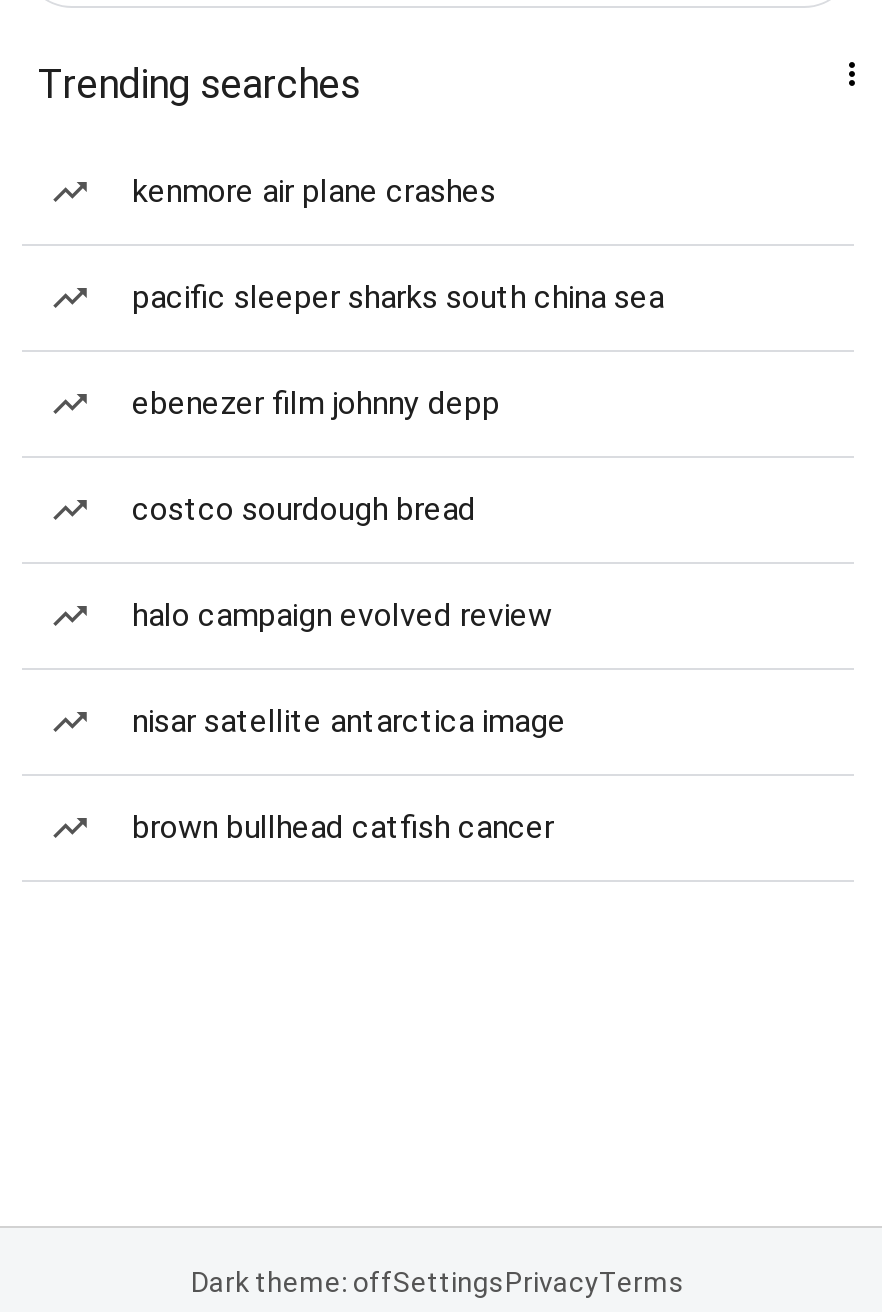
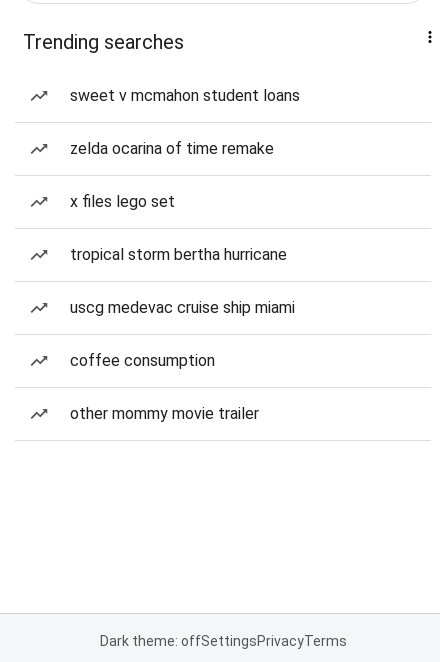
- kenmore air plane crashes
+ sweet v mcmahon student loans

- pacific sleeper sharks south china sea
+ zelda ocarina of time remake

- ebenezer film johnny depp
+ x files lego set

- costco sourdough bread
+ tropical storm bertha hurricane

- halo campaign evolved review
+ uscg medevac cruise ship miami

- nisar satellite antarctica image
+ coffee consumption

- brown bullhead catfish cancer
+ other mommy movie trailer
